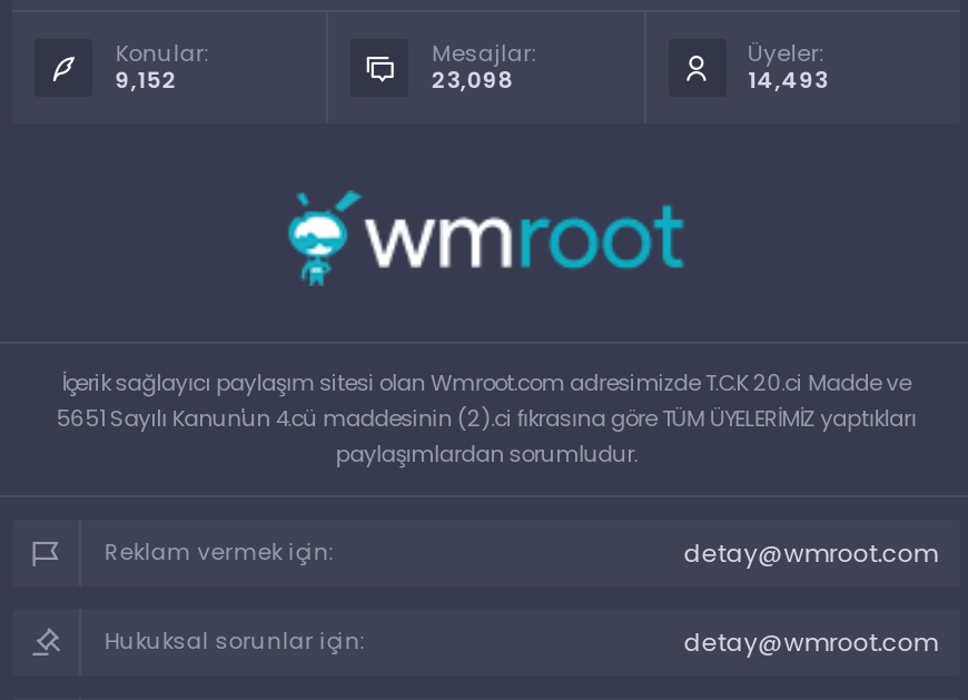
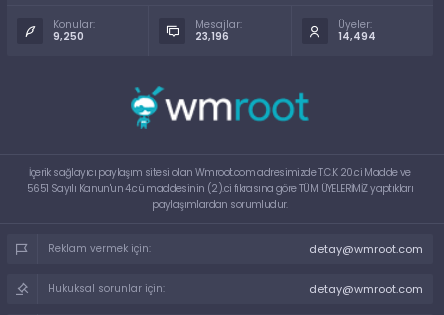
- 9,152
+ 9,250

- 23,098
+ 23,196

- 14,493
+ 14,494
